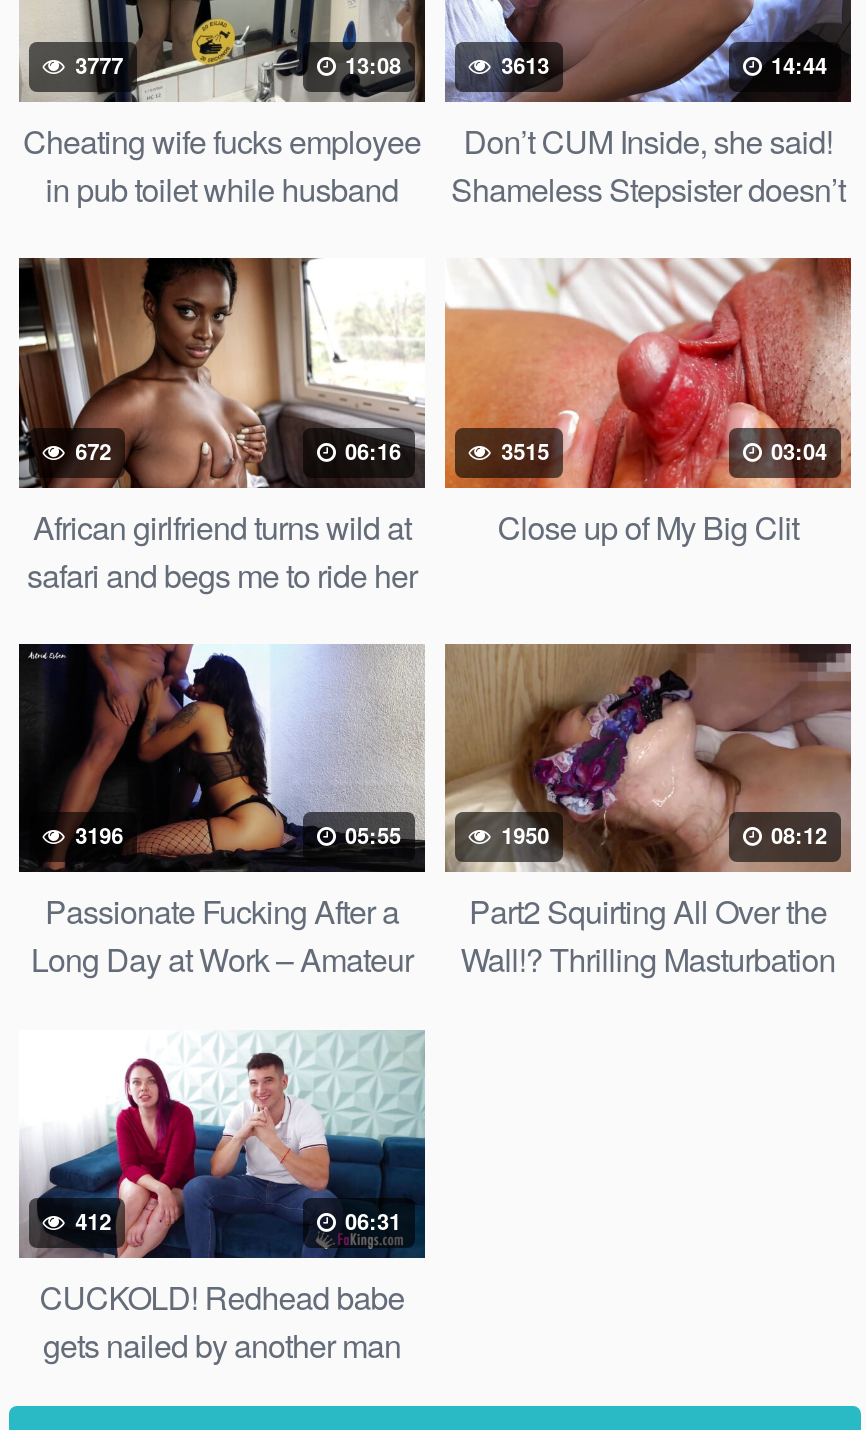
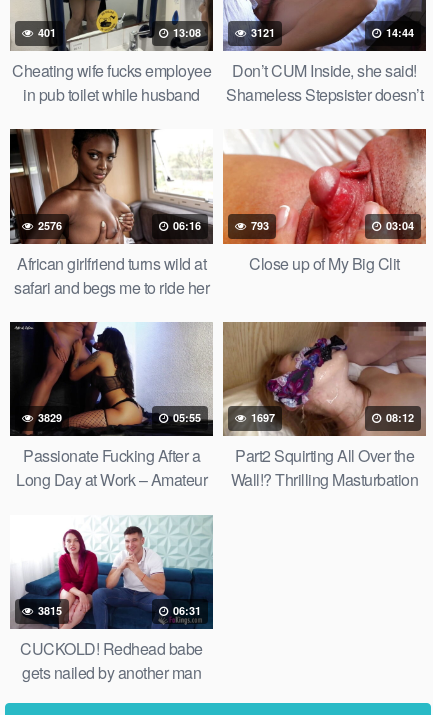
- 3777
+ 401

- 3613
+ 3121

- 672
+ 2576

- 3515
+ 793

- 3196
+ 3829

- 1950
+ 1697

- 412
+ 3815
